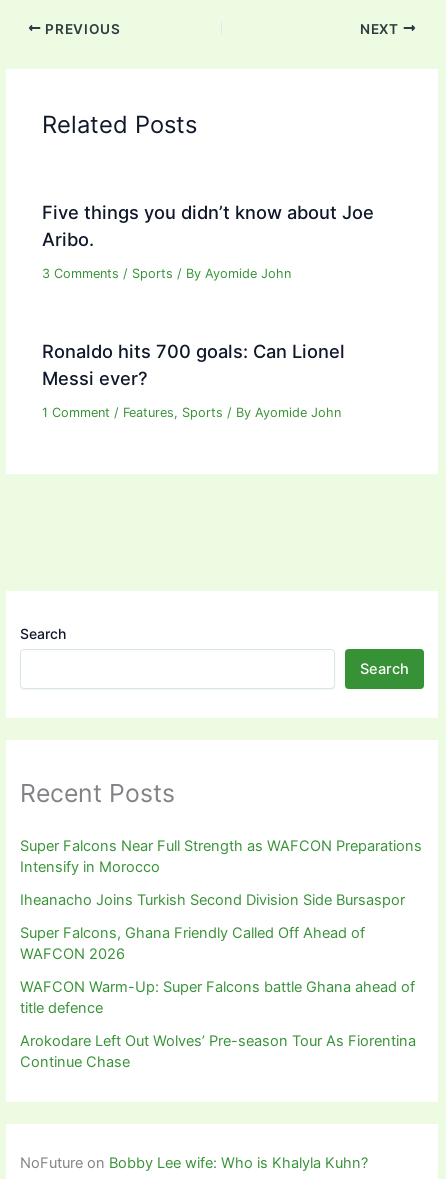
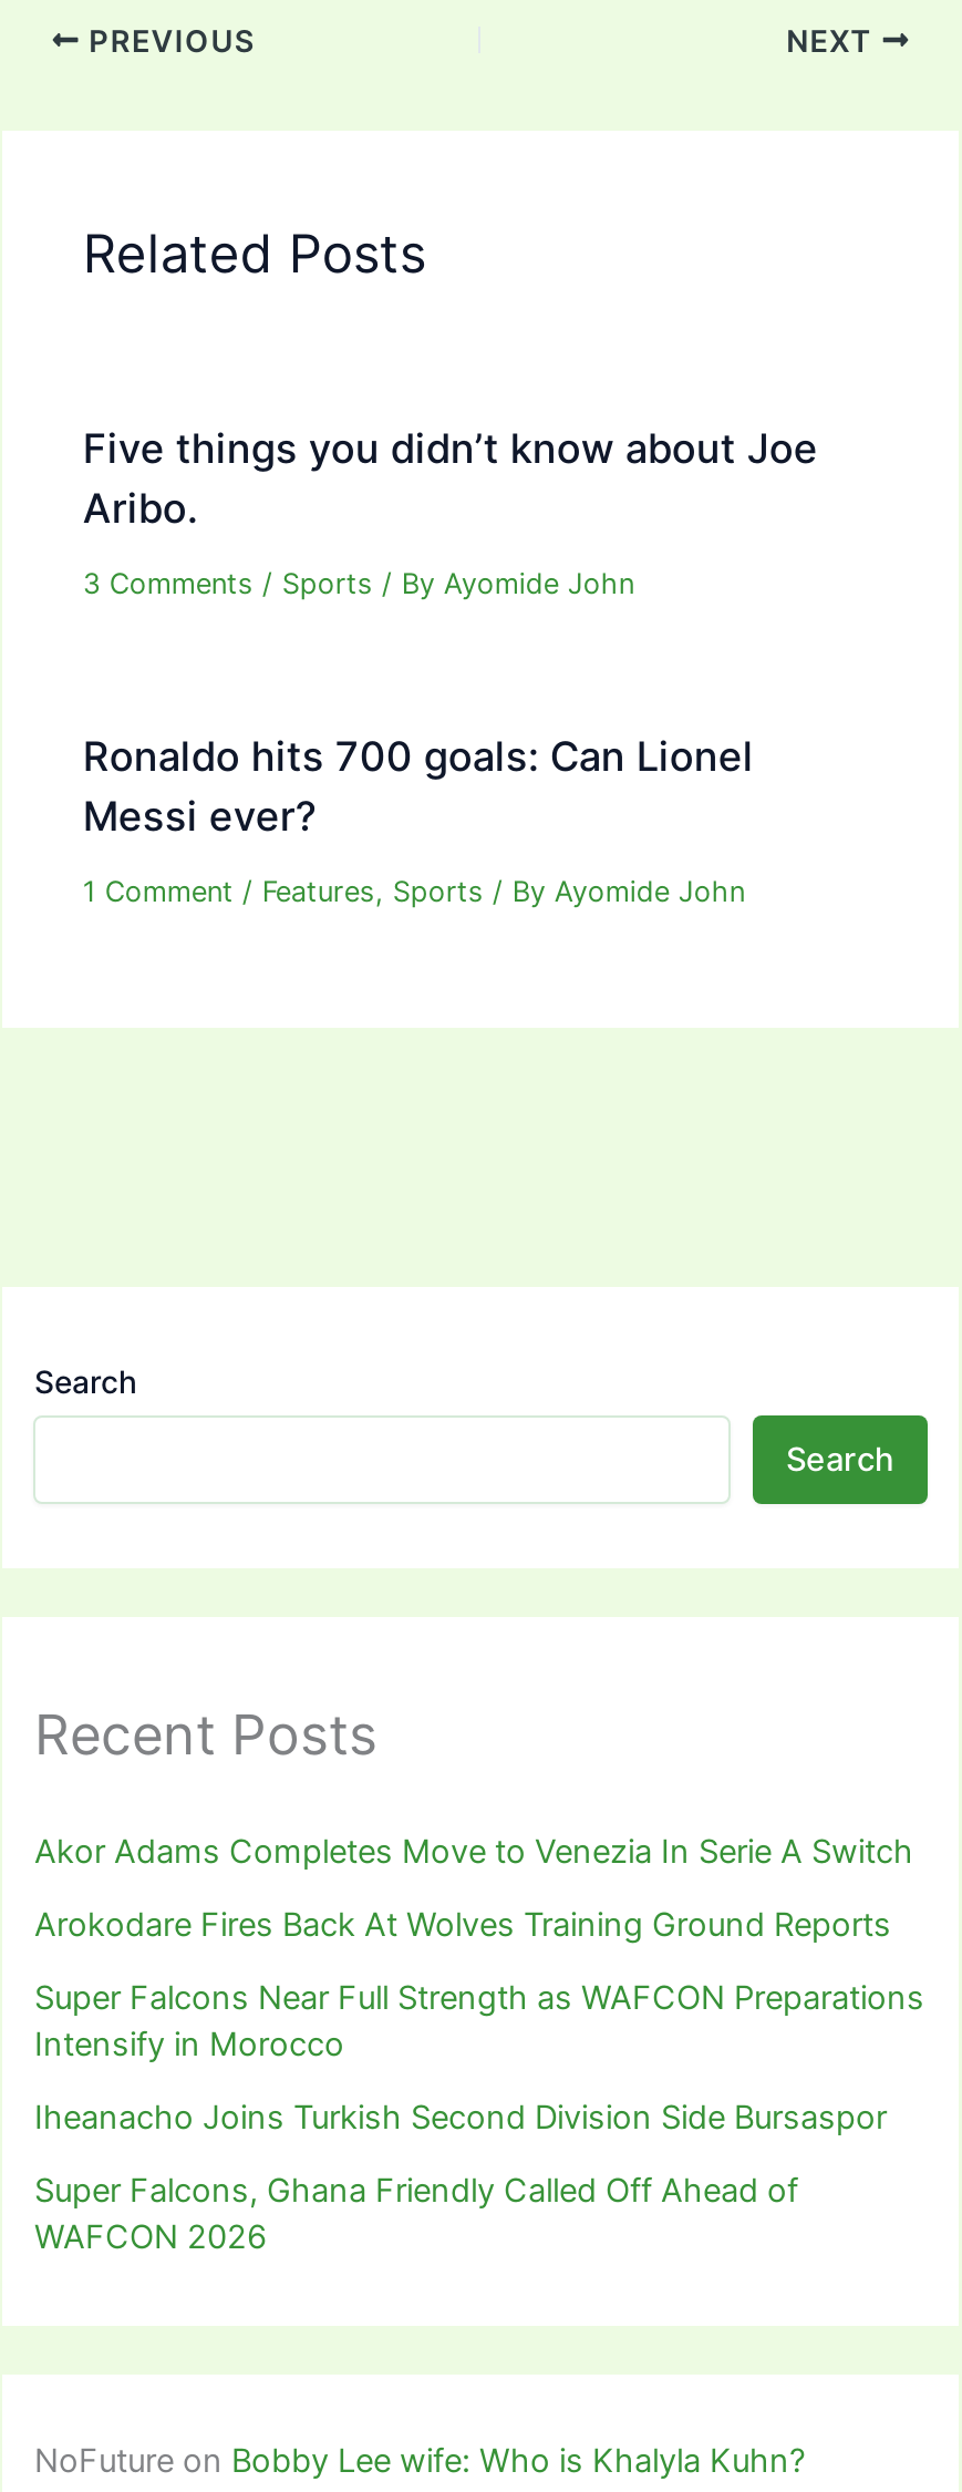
+ Akor Adams Completes Move to Venezia In Serie A Switch
+ Arokodare Fires Back At Wolves Training Ground Reports

moved down: Super Falcons Near Full Strength as WAFCON Preparations | Intensify in Morocco | Iheanacho Joins Turkish Second Division Side Bursaspor | Super Falcons, Ghana Friendly Called Off Ahead of | WAFCON 2026

- WAFCON Warm-Up: Super Falcons battle Ghana ahead of
- title defence
- Arokodare Left Out Wolves’ Pre-season Tour As Fiorentina
- Continue Chase
